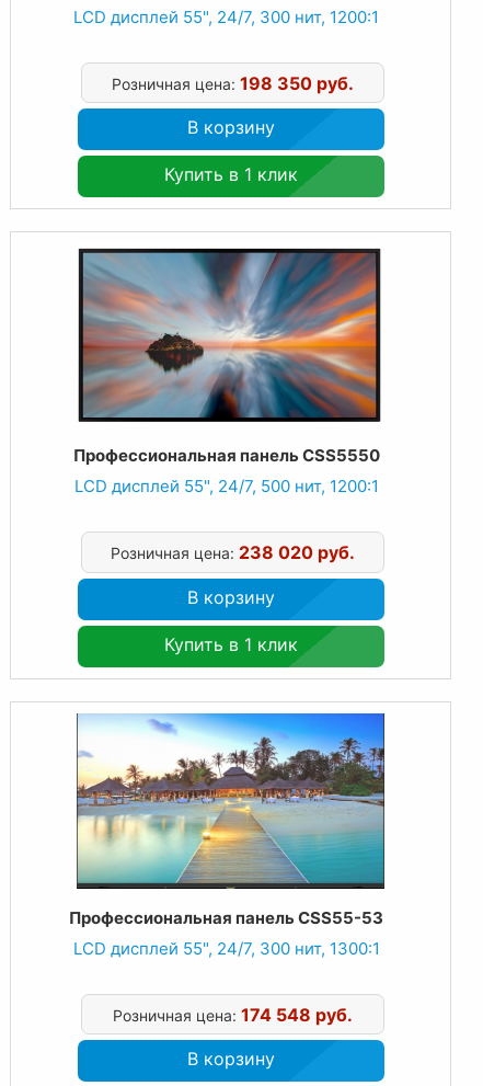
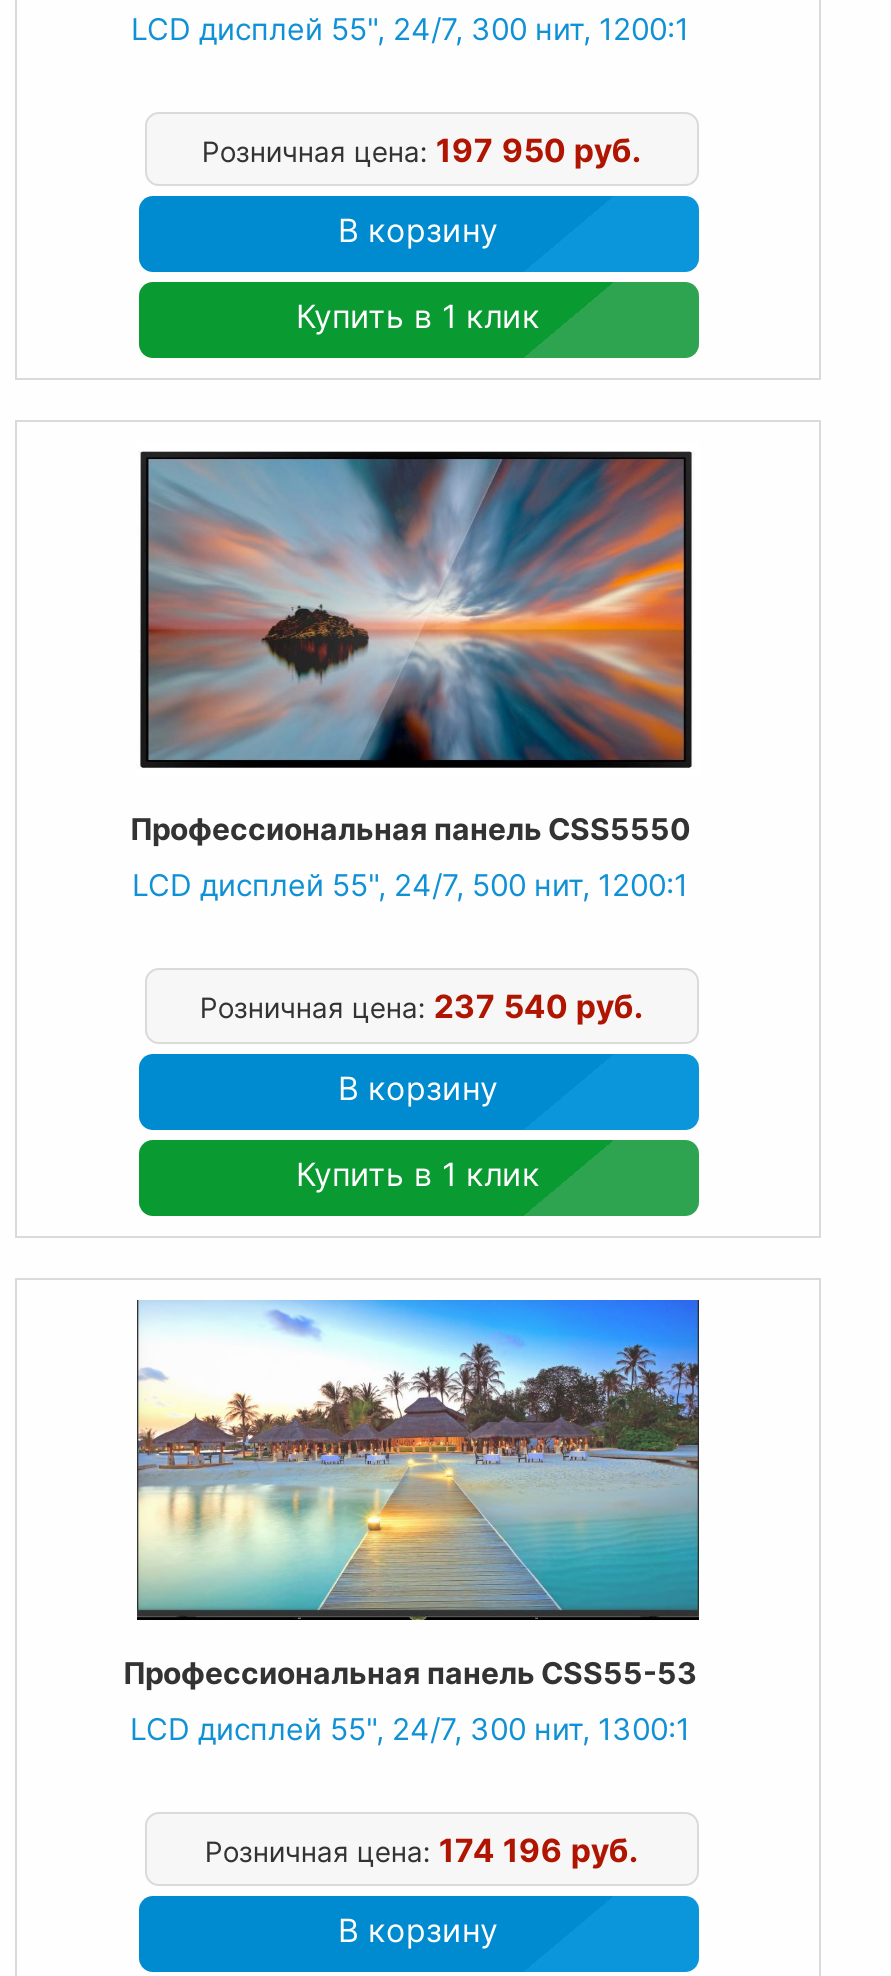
- Розничная цена: 198 350 руб.
+ Розничная цена: 197 950 руб.

- Розничная цена: 238 020 руб.
+ Розничная цена: 237 540 руб.

- Розничная цена: 174 548 руб.
+ Розничная цена: 174 196 руб.
